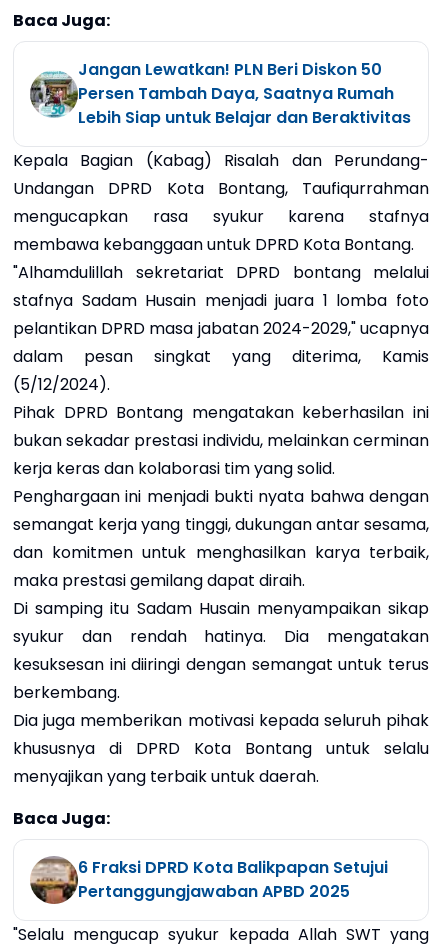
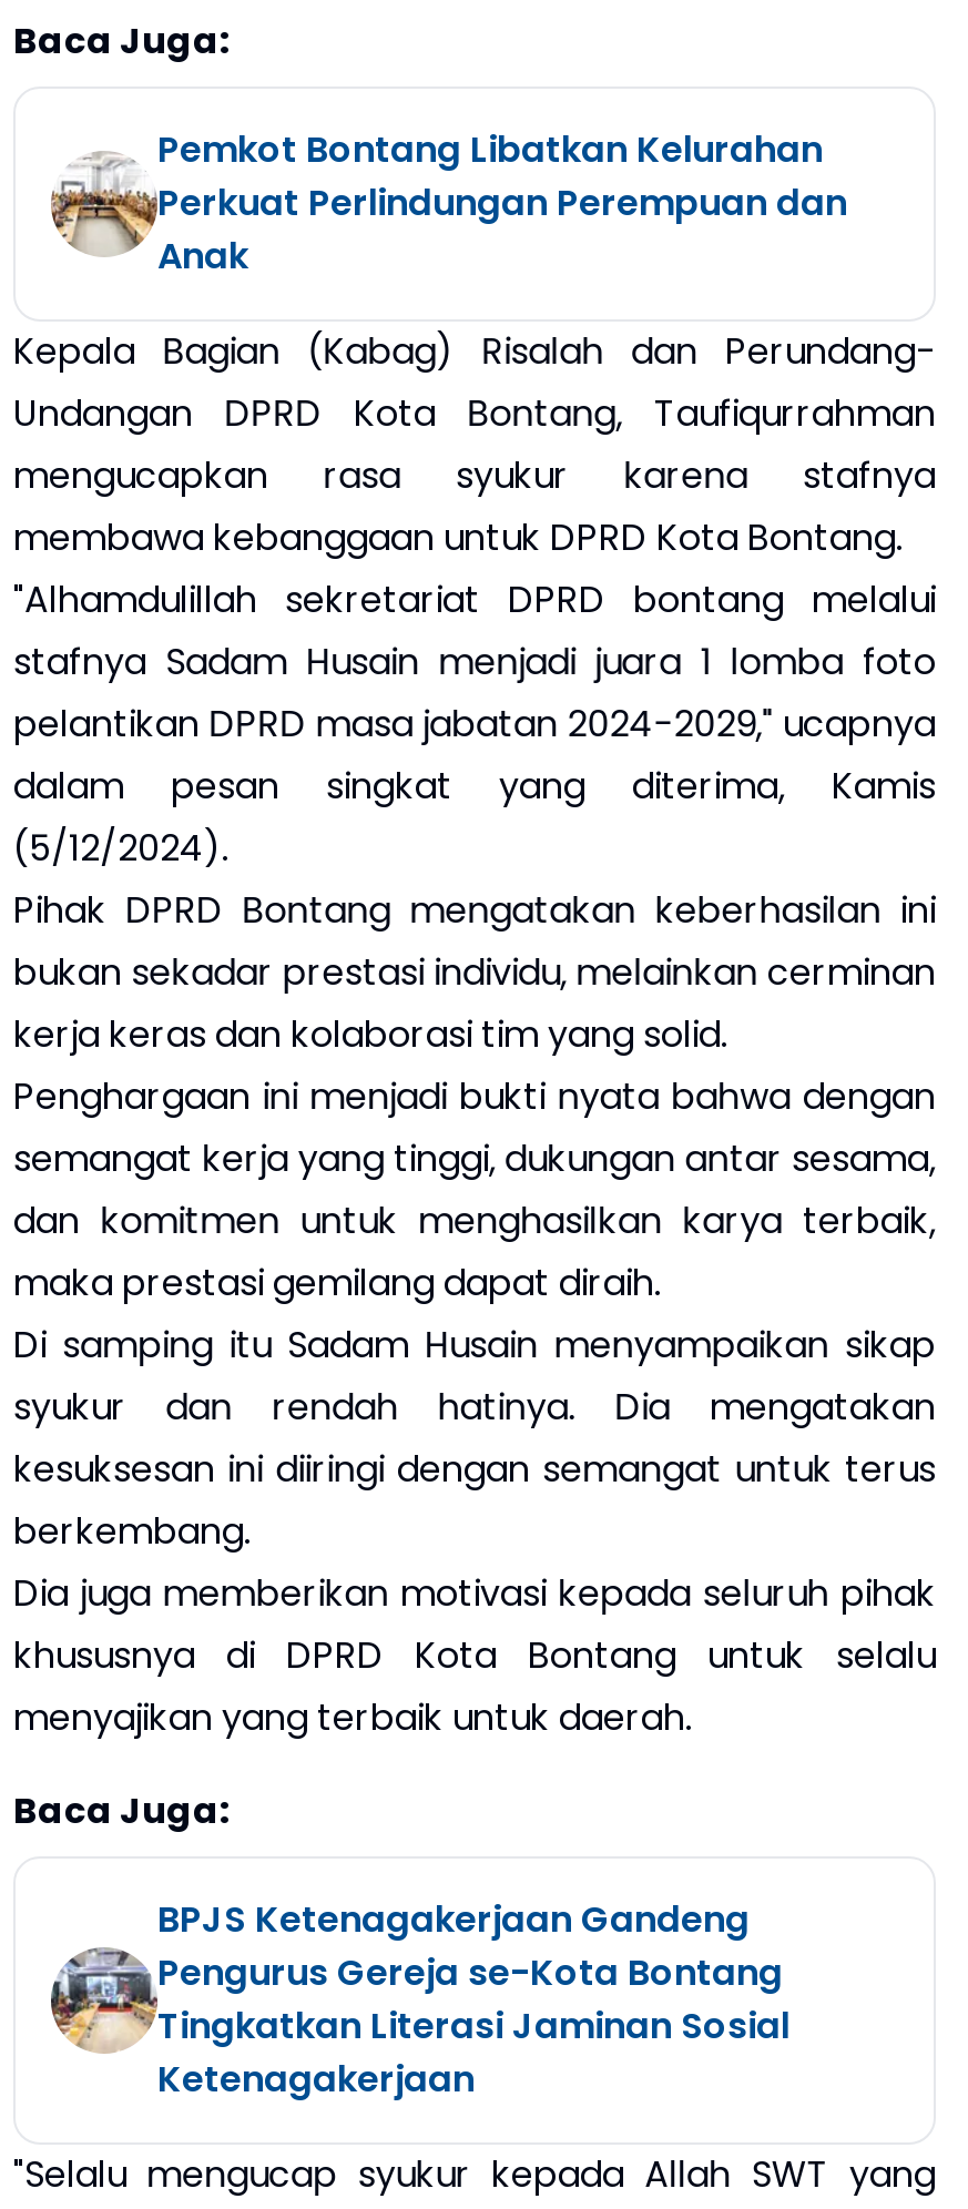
- [image]
- Jangan Lewatkan! PLN Beri Diskon 50
- Persen Tambah Daya, Saatnya Rumah
- Lebih Siap untuk Belajar dan Beraktivitas
+ [image]
+ Pemkot Bontang Libatkan Kelurahan
+ Perkuat Perlindungan Perempuan dan
+ Anak

- [image]
- 6 Fraksi DPRD Kota Balikpapan Setujui
- Pertanggungjawaban APBD 2025
+ [image]
+ BPJS Ketenagakerjaan Gandeng
+ Pengurus Gereja se-Kota Bontang
+ Tingkatkan Literasi Jaminan Sosial
+ Ketenagakerjaan
